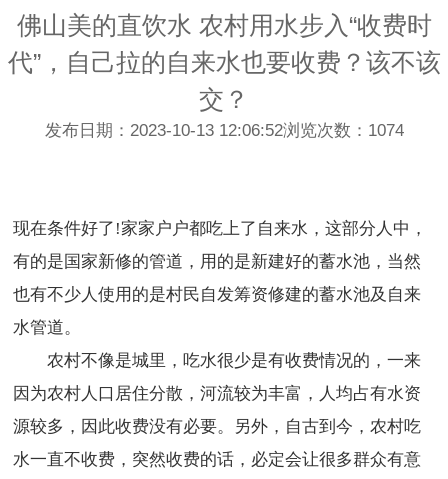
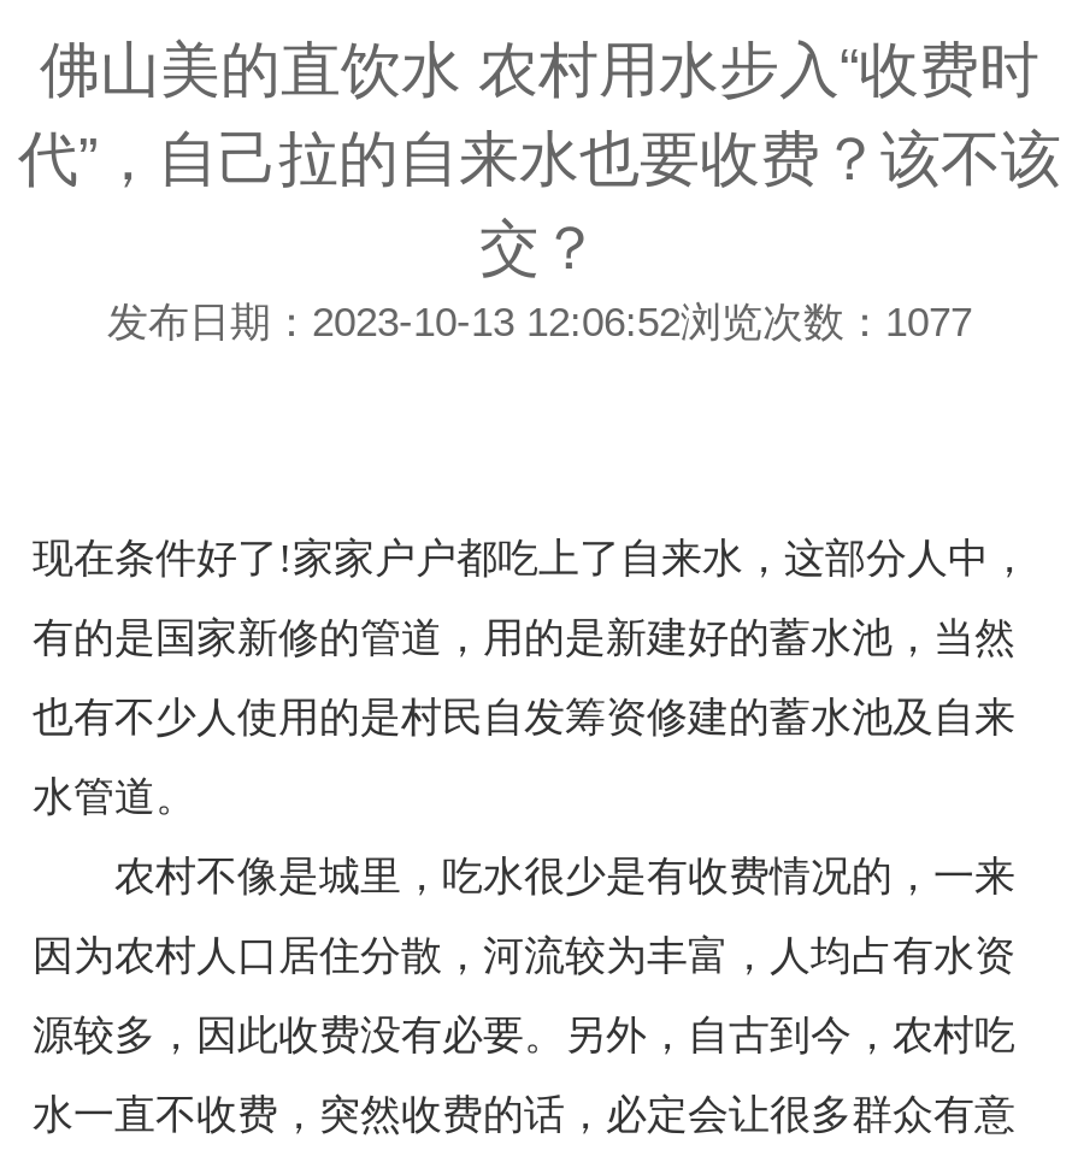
- 发布日期：2023-10-13 12:06:52浏览次数：1074
+ 发布日期：2023-10-13 12:06:52浏览次数：1077
